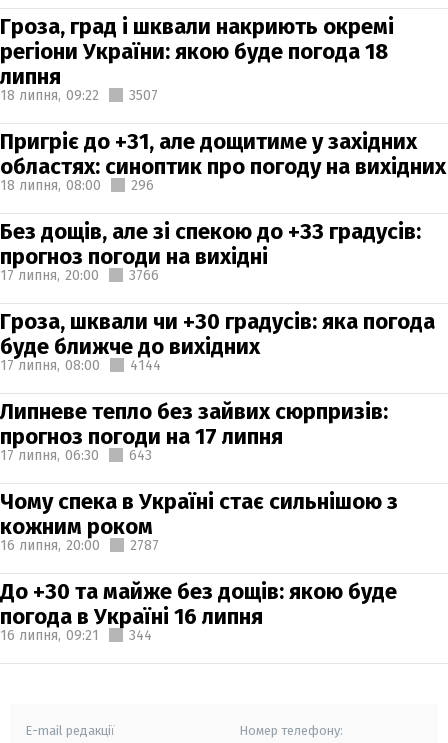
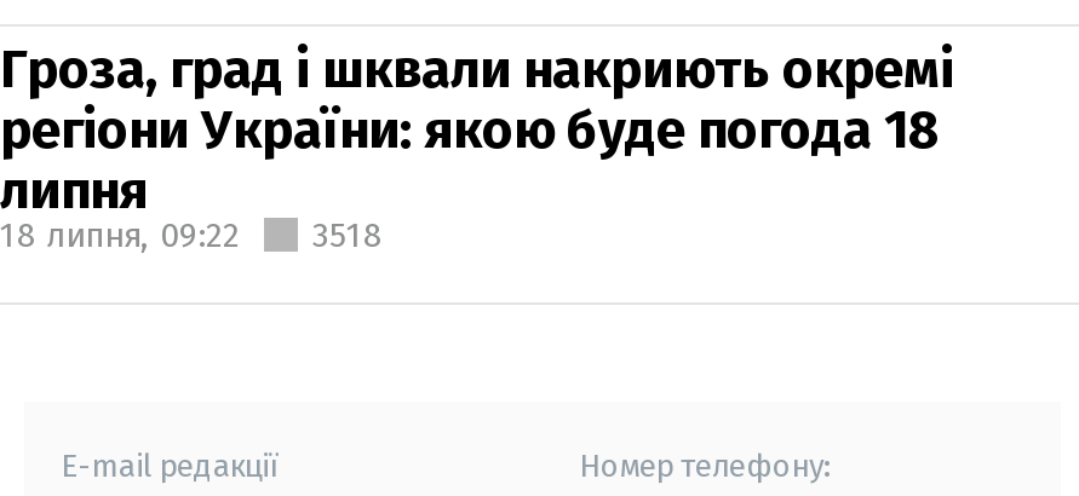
- 3507
- Пригріє до +31, але дощитиме у західних
- областях: синоптик про погоду на вихідних
- 18 липня, 08:00
- 296
- Без дощів, але зі спекою до +33 градусів:
- прогноз погоди на вихідні
- 17 липня, 20:00
- 3766
- Гроза, шквали чи +30 градусів: яка погода
- буде ближче до вихідних
- 17 липня, 08:00
- 4144
- Липневе тепло без зайвих сюрпризів:
- прогноз погоди на 17 липня
- 17 липня, 06:30
- 643
- Чому спека в Україні стає сильнішою з
- кожним роком
- 16 липня, 20:00
- 2787
- До +30 та майже без дощів: якою буде
- погода в Україні 16 липня
- 16 липня, 09:21
- 344
+ 3518
